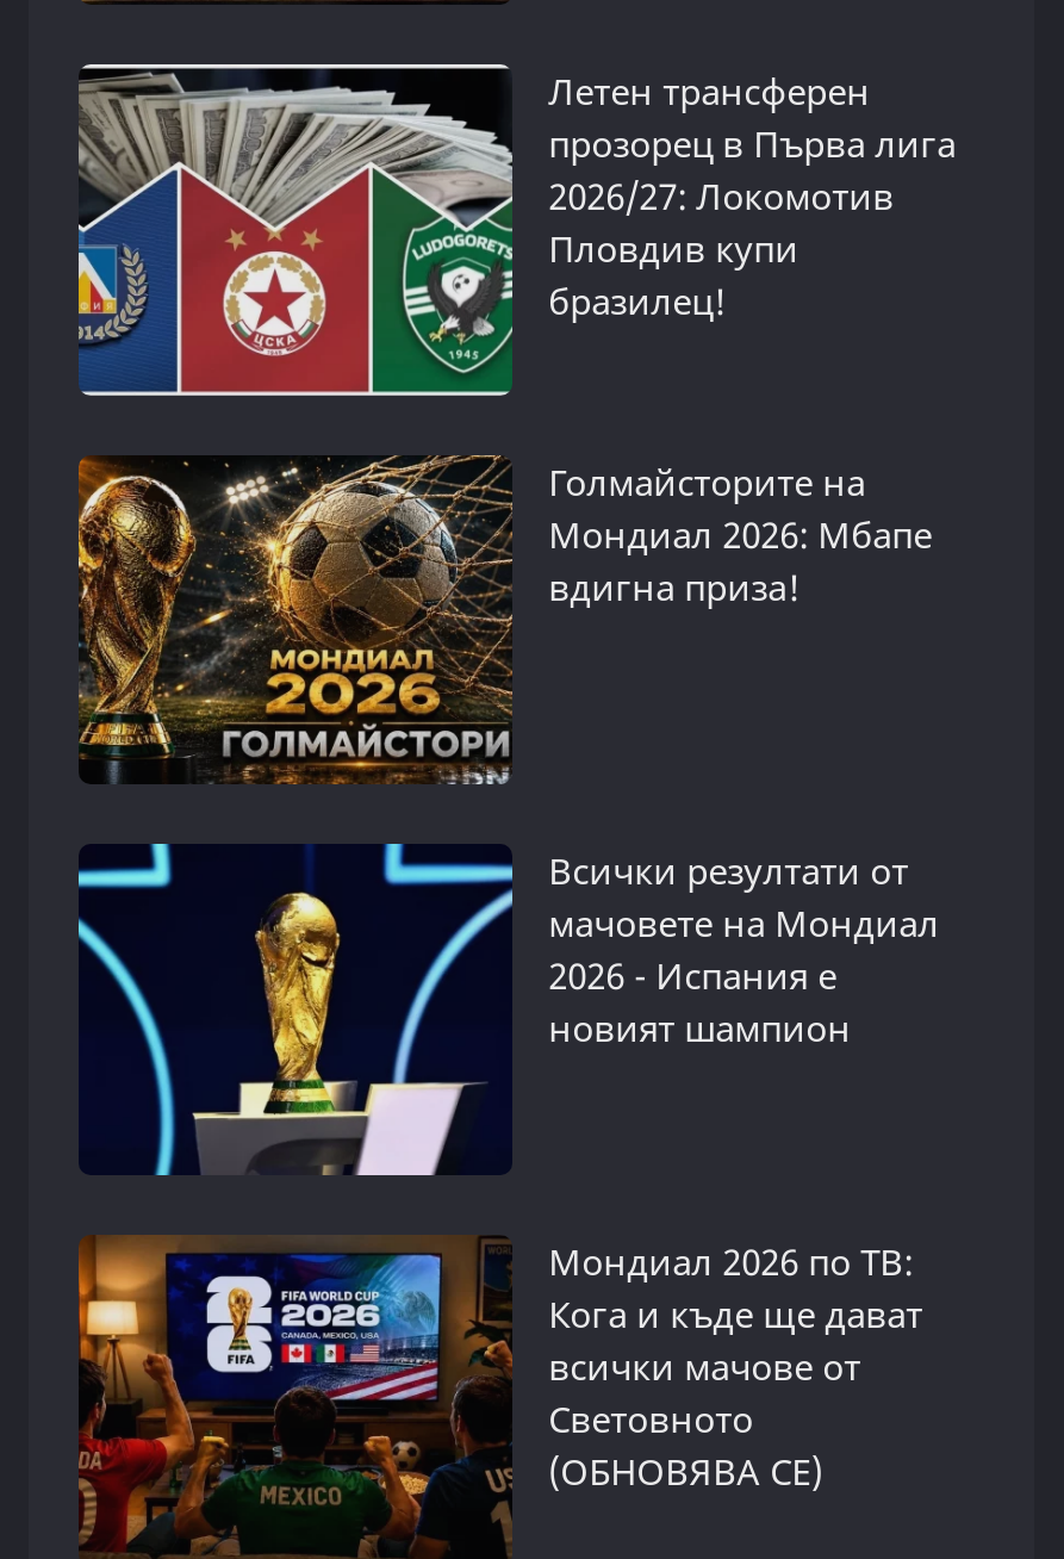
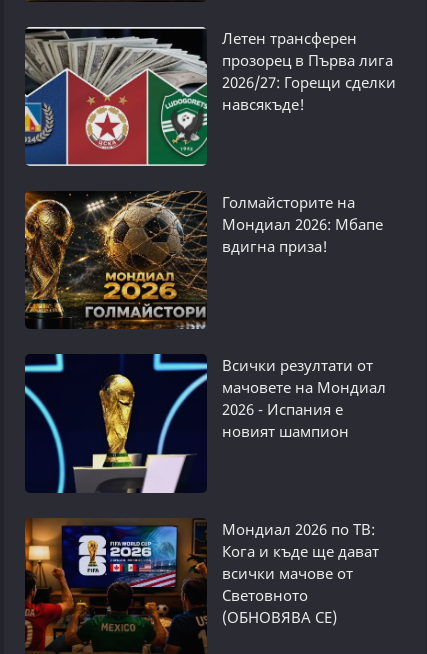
- 2026/27: Локомотив
- Пловдив купи
- бразилец!
+ 2026/27: Горещи сделки
+ навсякъде!
